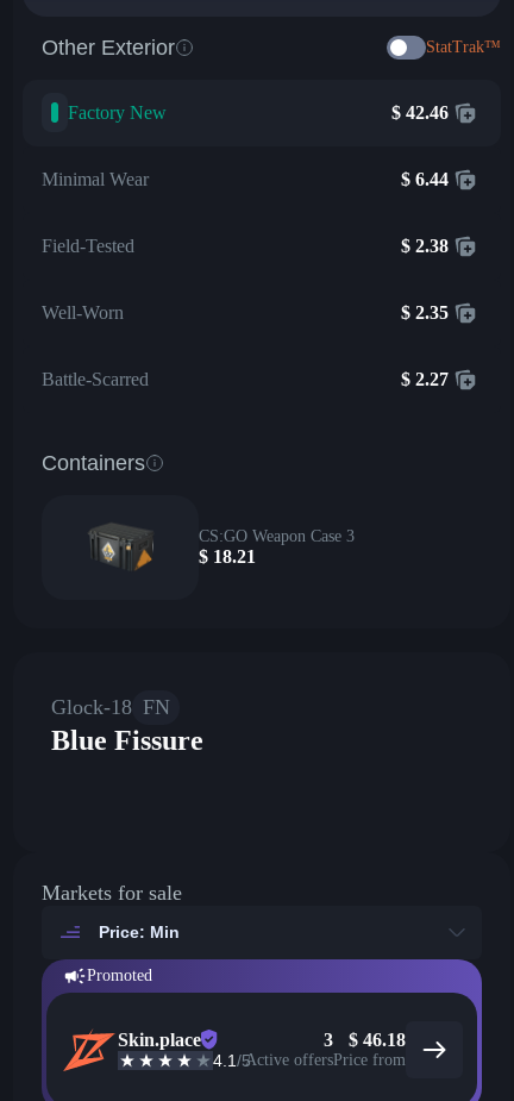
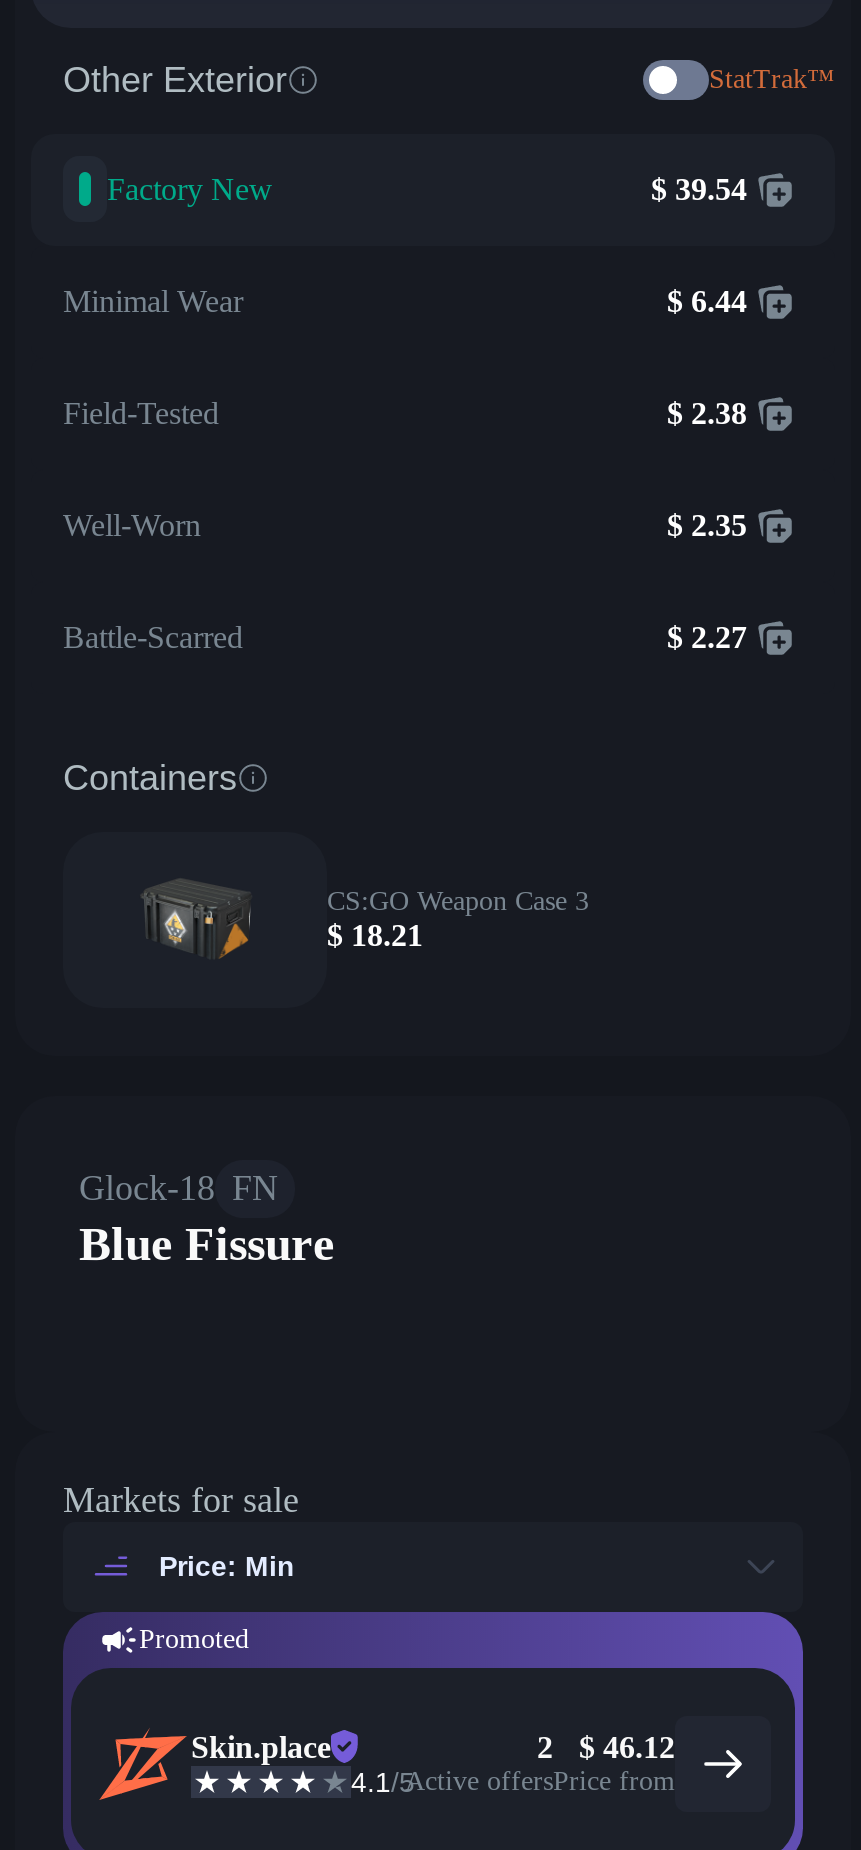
- $42.46
+ $39.54

- 3
+ 2

- $46.18
+ $46.12
